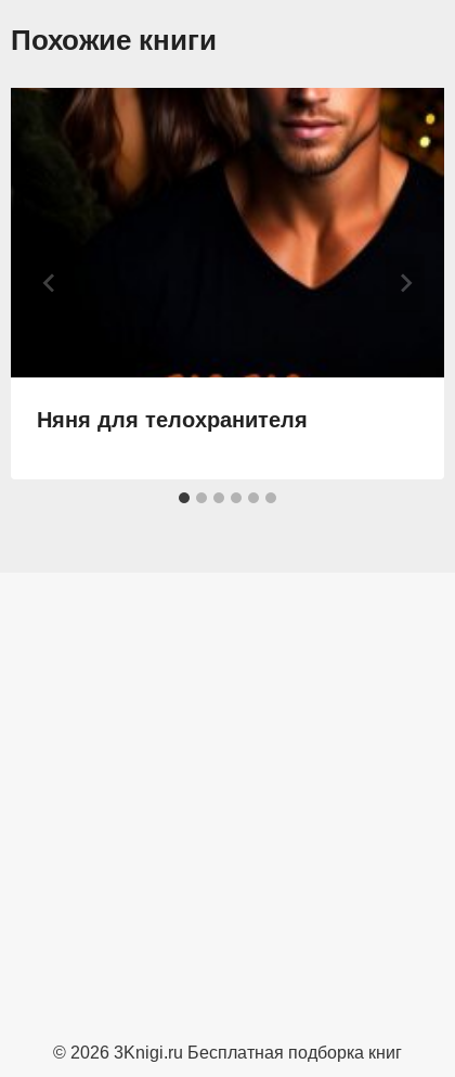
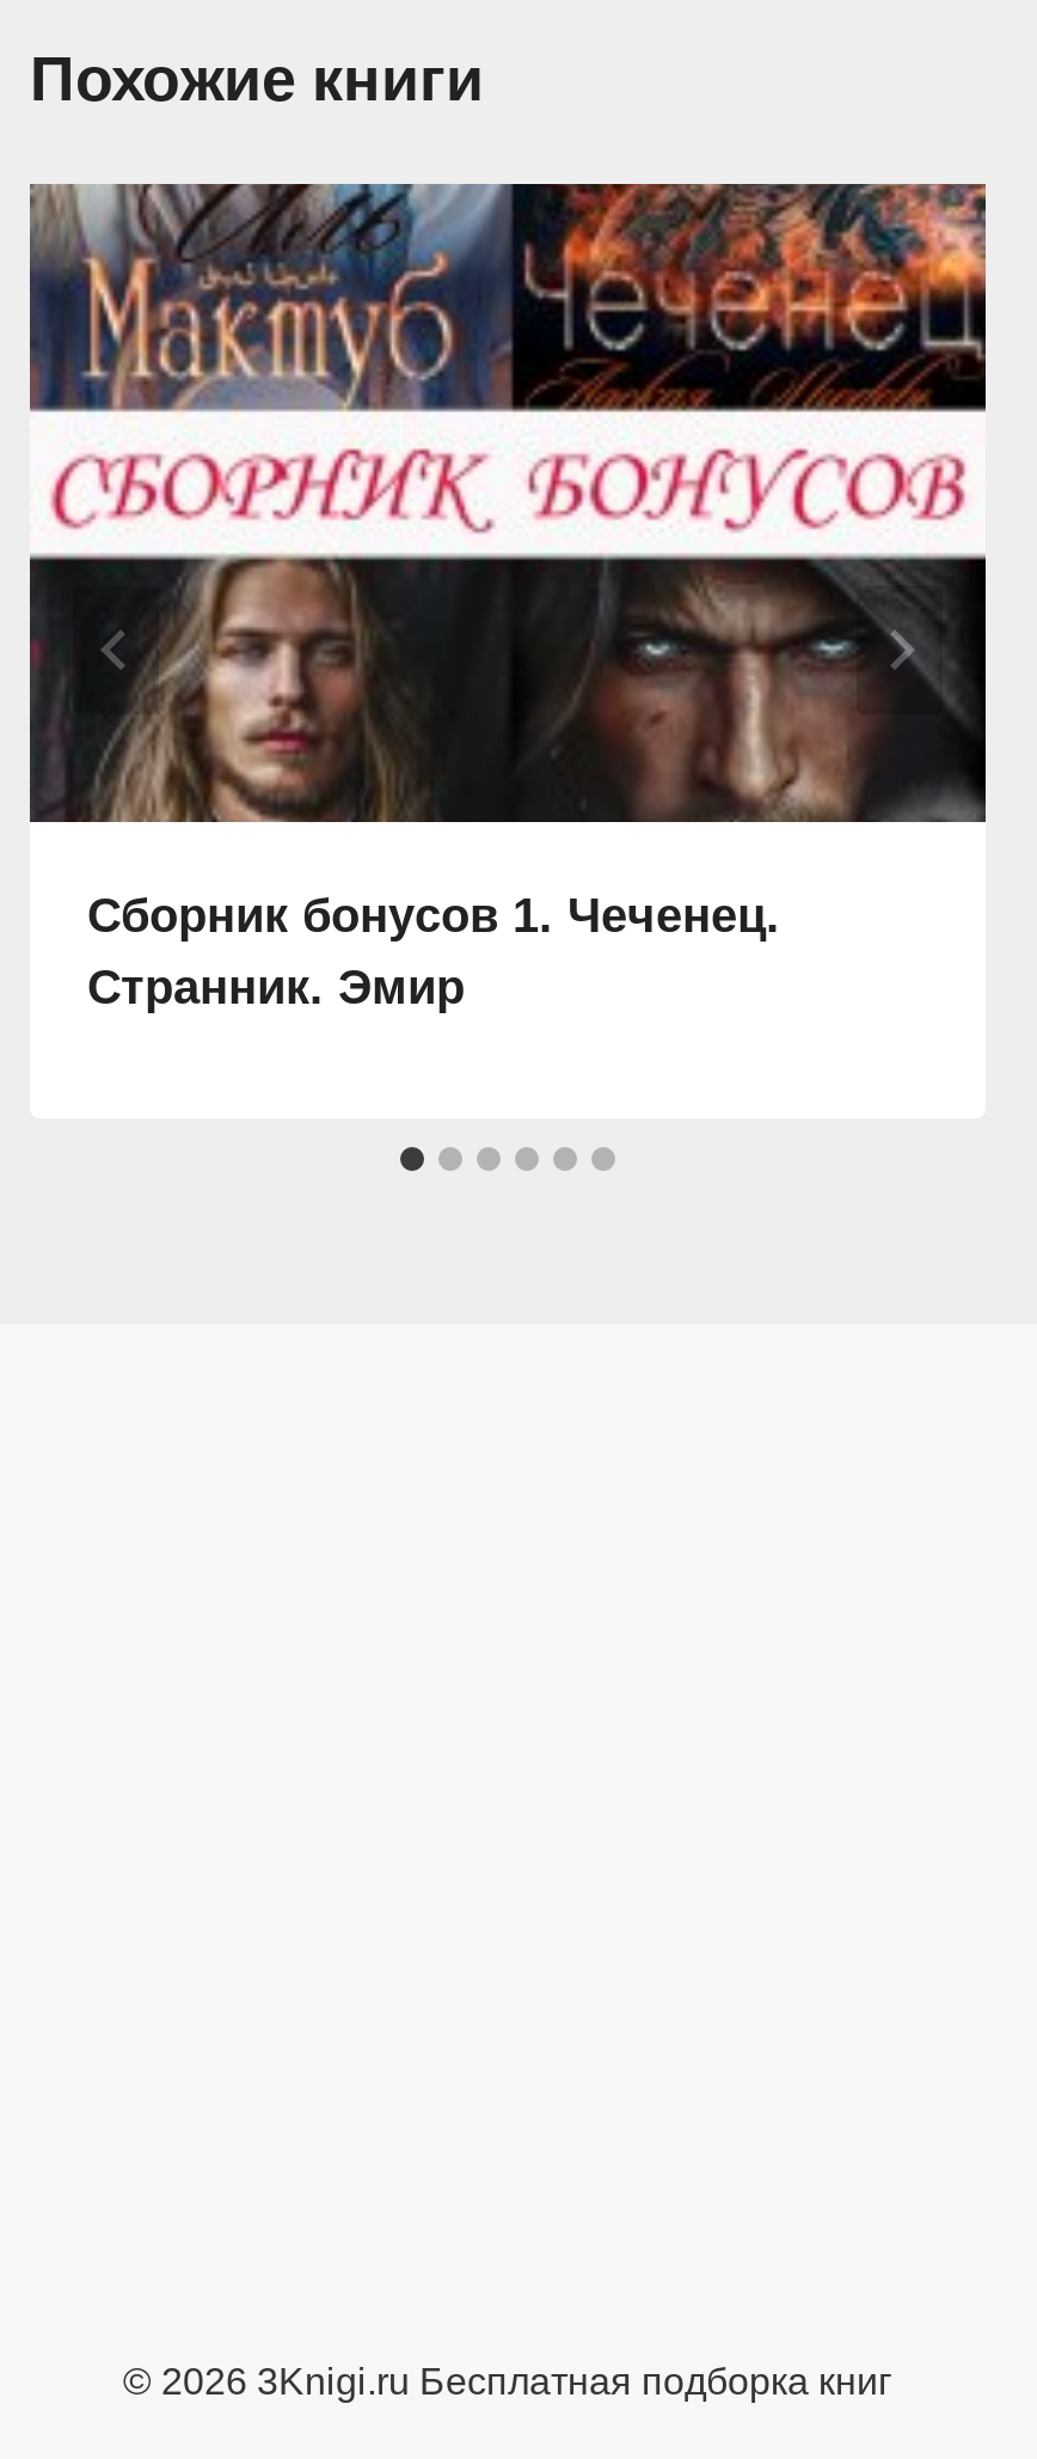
- [image]
- Няня для телохранителя
+ [image]
+ Сборник бонусов 1. Чеченец.
+ Странник. Эмир
